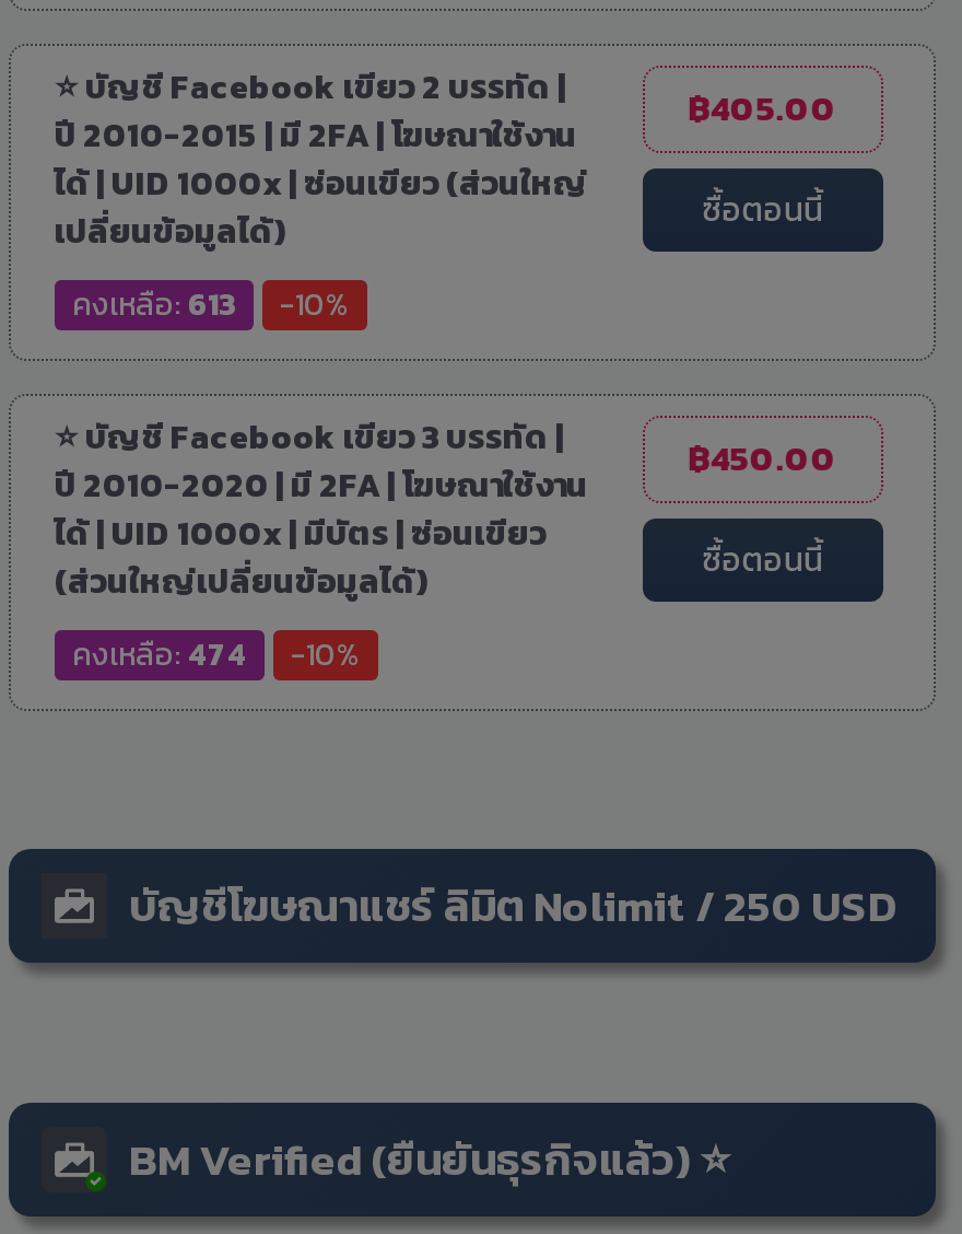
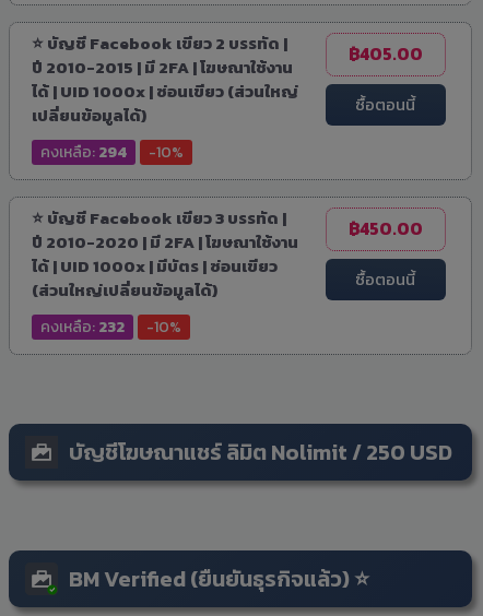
- คงเหลือ: 613
+ คงเหลือ: 294

- คงเหลือ: 474
+ คงเหลือ: 232
